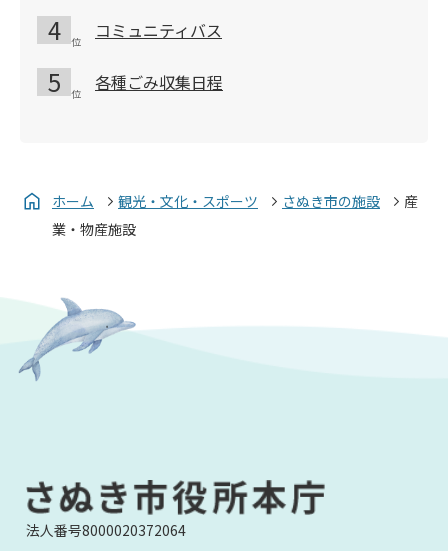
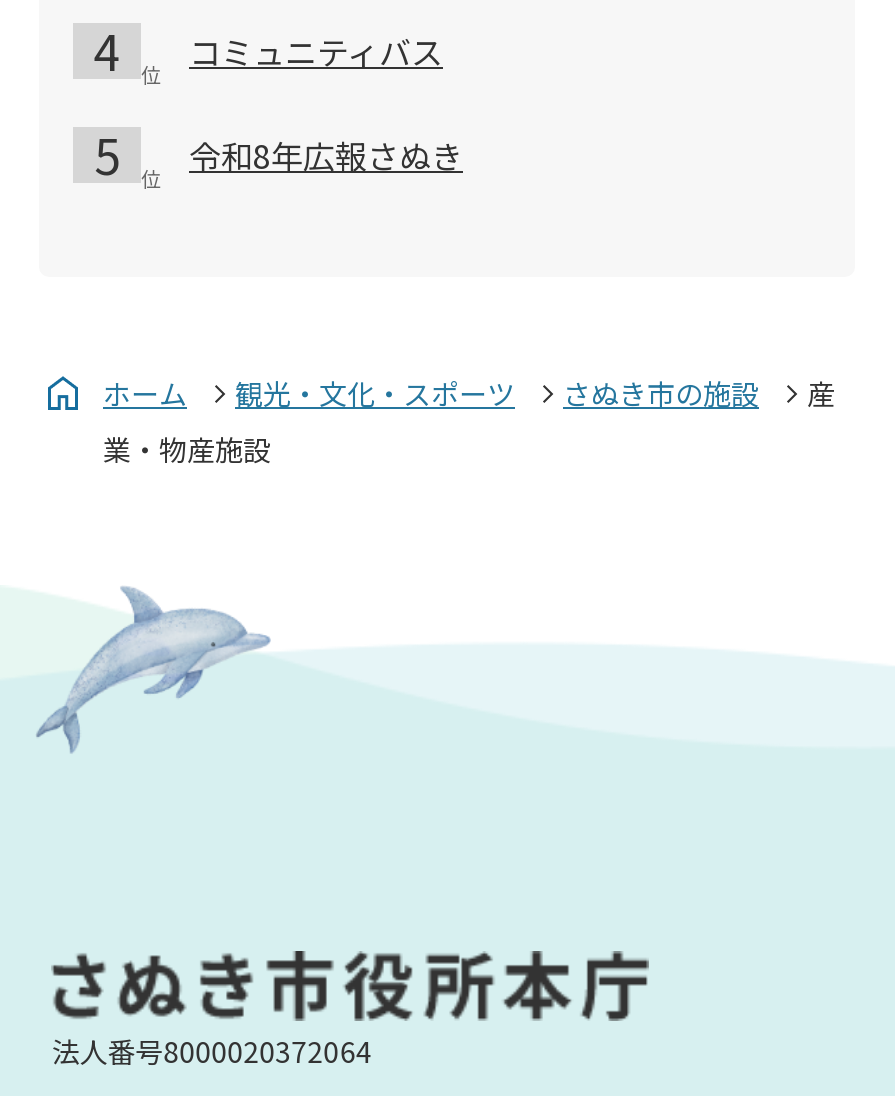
- 各種ごみ収集日程
+ 令和8年広報さぬき
